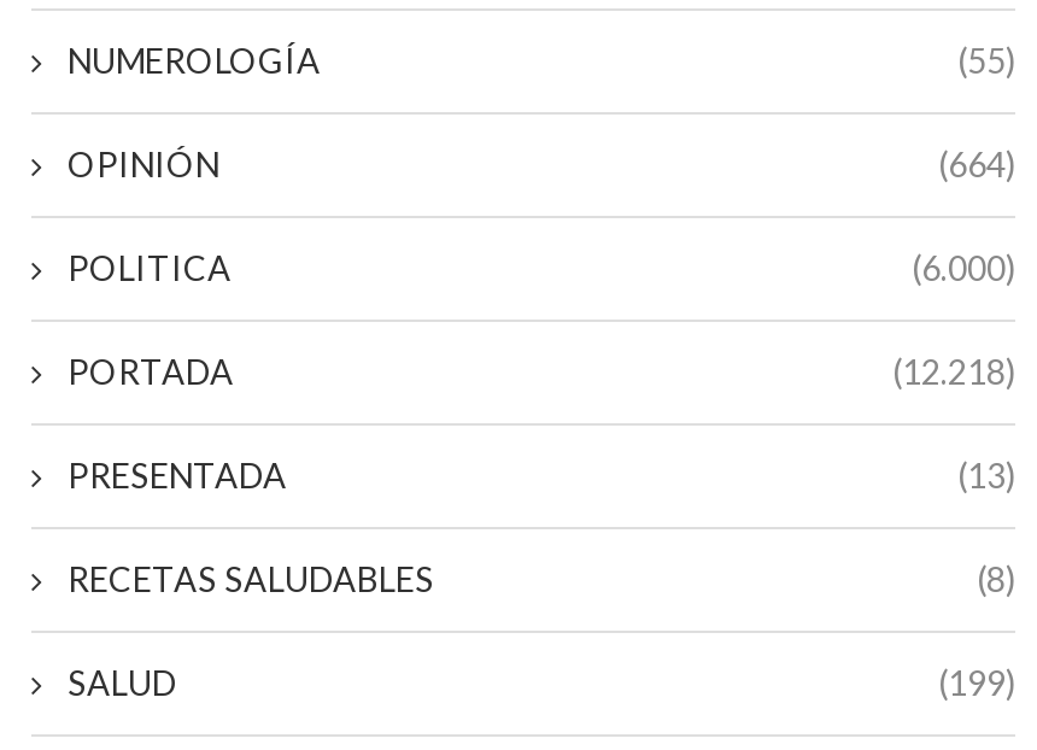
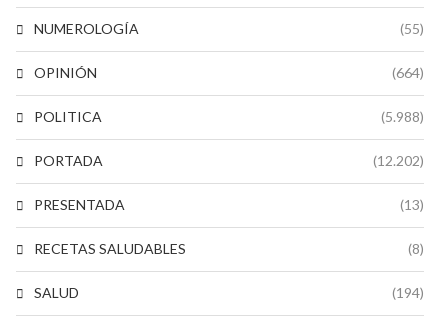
- (6.000)
+ (5.988)

- (12.218)
+ (12.202)

- (199)
+ (194)
